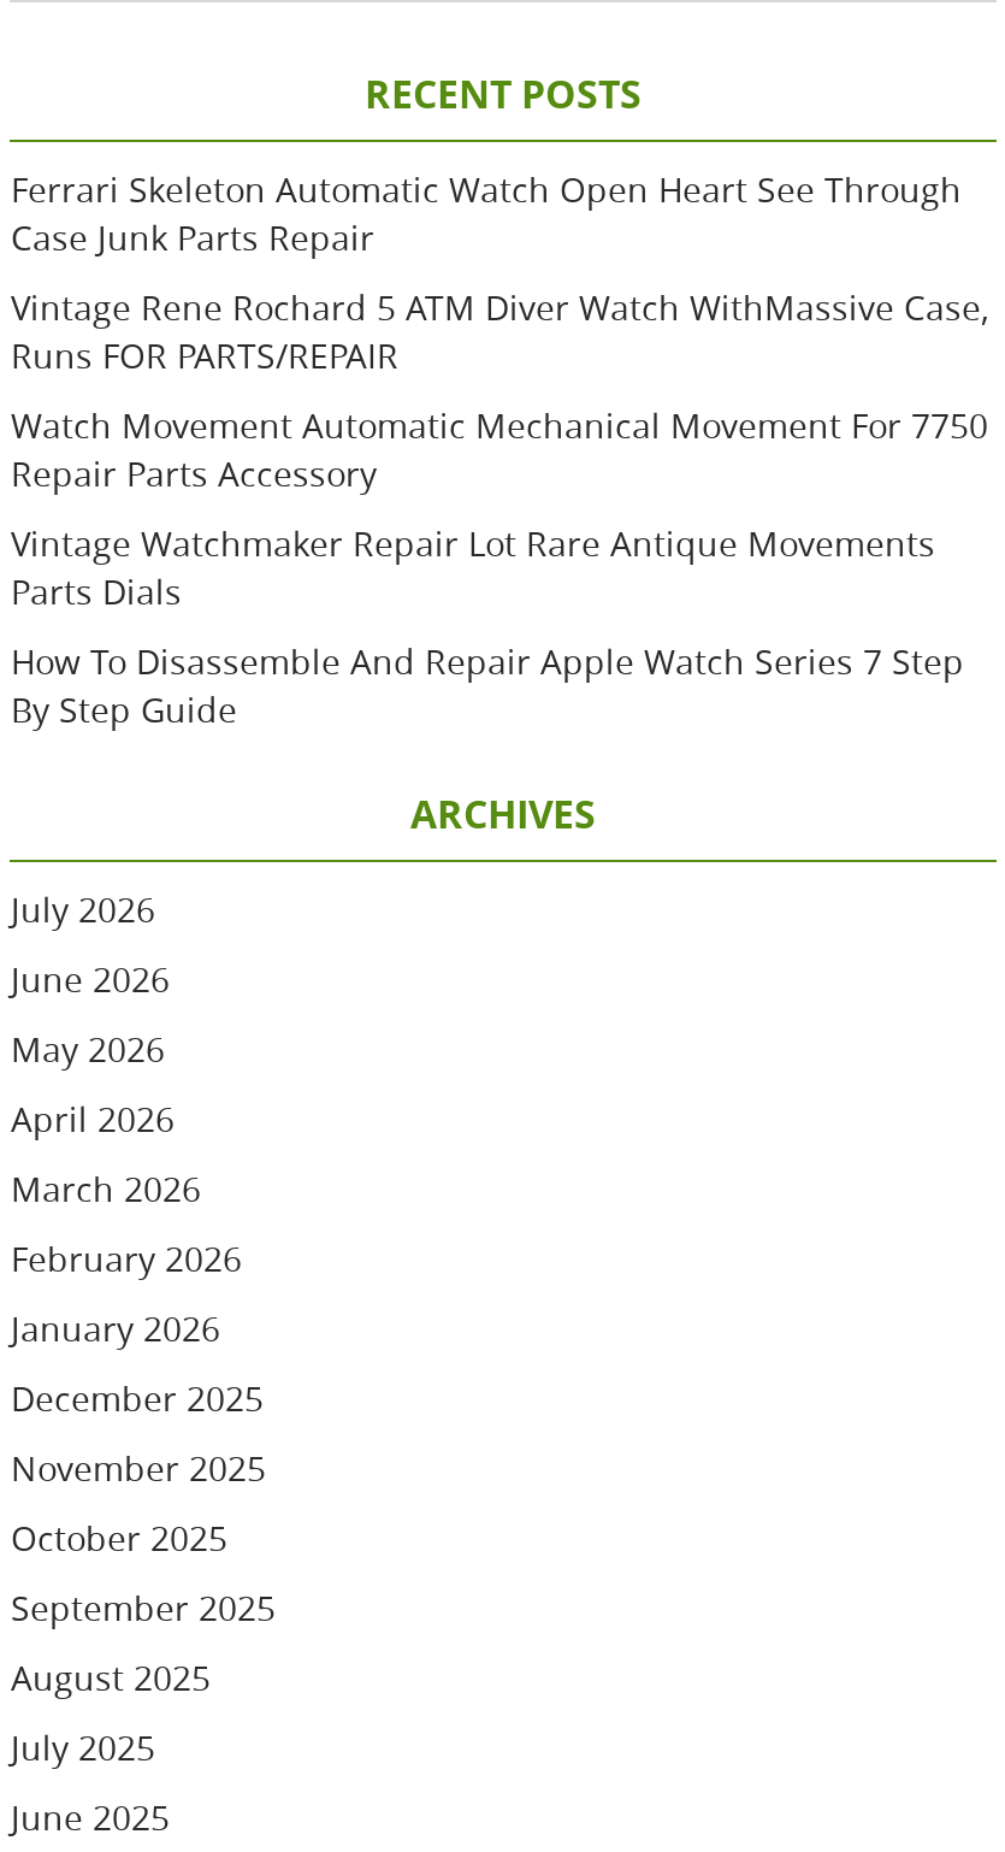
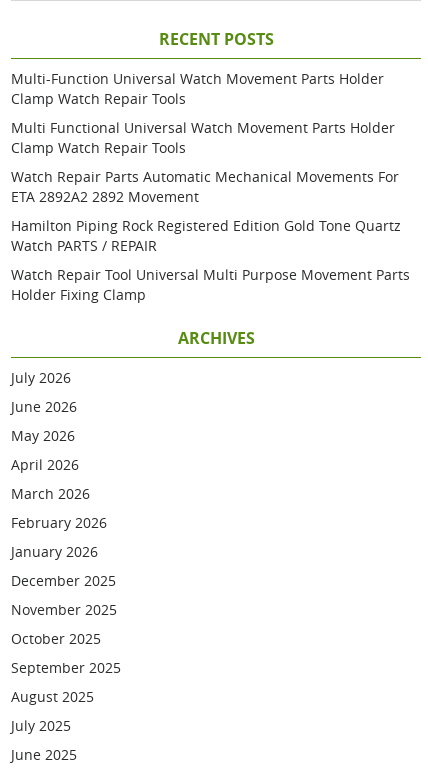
- Ferrari Skeleton Automatic Watch Open Heart See Through
- Case Junk Parts Repair
+ Multi-Function Universal Watch Movement Parts Holder
+ Clamp Watch Repair Tools

- Vintage Rene Rochard 5 ATM Diver Watch WithMassive Case,
- Runs FOR PARTS/REPAIR
+ Multi Functional Universal Watch Movement Parts Holder
+ Clamp Watch Repair Tools

- Watch Movement Automatic Mechanical Movement For 7750
- Repair Parts Accessory
+ Watch Repair Parts Automatic Mechanical Movements For
+ ETA 2892A2 2892 Movement

- Vintage Watchmaker Repair Lot Rare Antique Movements
- Parts Dials
+ Hamilton Piping Rock Registered Edition Gold Tone Quartz
+ Watch PARTS / REPAIR

- How To Disassemble And Repair Apple Watch Series 7 Step
- By Step Guide
+ Watch Repair Tool Universal Multi Purpose Movement Parts
+ Holder Fixing Clamp
